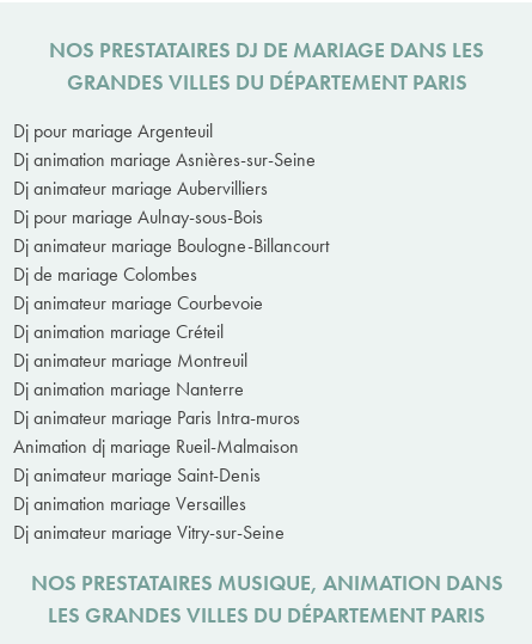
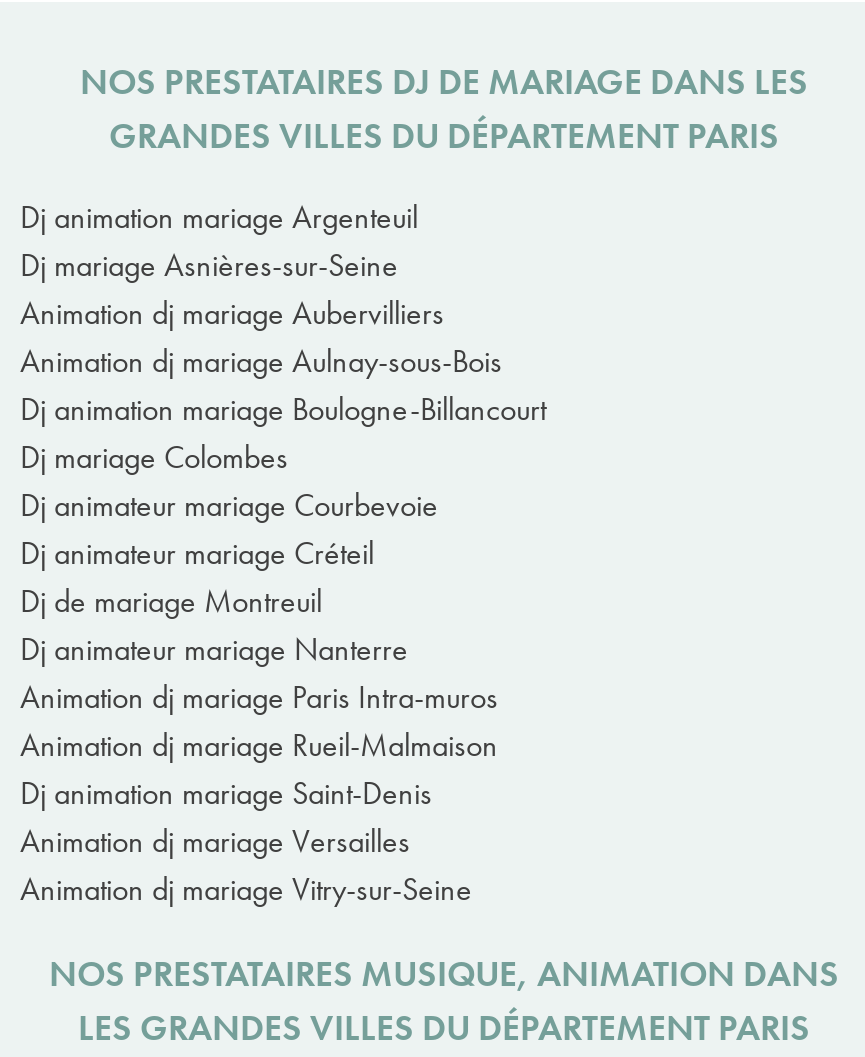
- Dj pour mariage Argenteuil
- Dj animation mariage Asnières-sur-Seine
- Dj animateur mariage Aubervilliers
- Dj pour mariage Aulnay-sous-Bois
- Dj animateur mariage Boulogne-Billancourt
- Dj de mariage Colombes
+ Dj animation mariage Argenteuil
+ Dj mariage Asnières-sur-Seine
+ Animation dj mariage Aubervilliers
+ Animation dj mariage Aulnay-sous-Bois
+ Dj animation mariage Boulogne-Billancourt
+ Dj mariage Colombes

- Dj animation mariage Créteil
+ Dj animateur mariage Créteil

- Dj animateur mariage Montreuil
+ Dj de mariage Montreuil

- Dj animation mariage Nanterre
+ Dj animateur mariage Nanterre

- Dj animateur mariage Paris Intra-muros
+ Animation dj mariage Paris Intra-muros

- Dj animateur mariage Saint-Denis
+ Dj animation mariage Saint-Denis

- Dj animation mariage Versailles
+ Animation dj mariage Versailles

- Dj animateur mariage Vitry-sur-Seine
+ Animation dj mariage Vitry-sur-Seine
